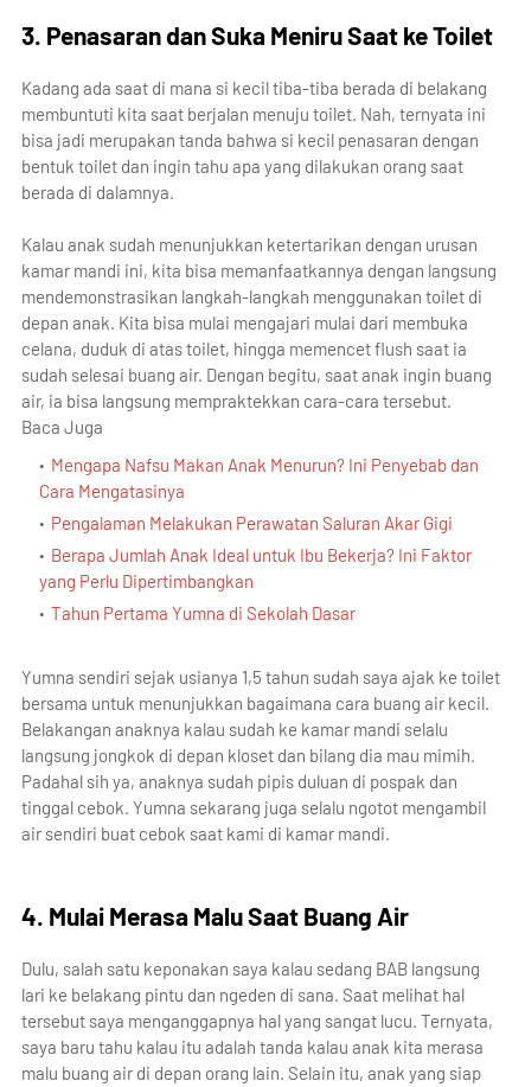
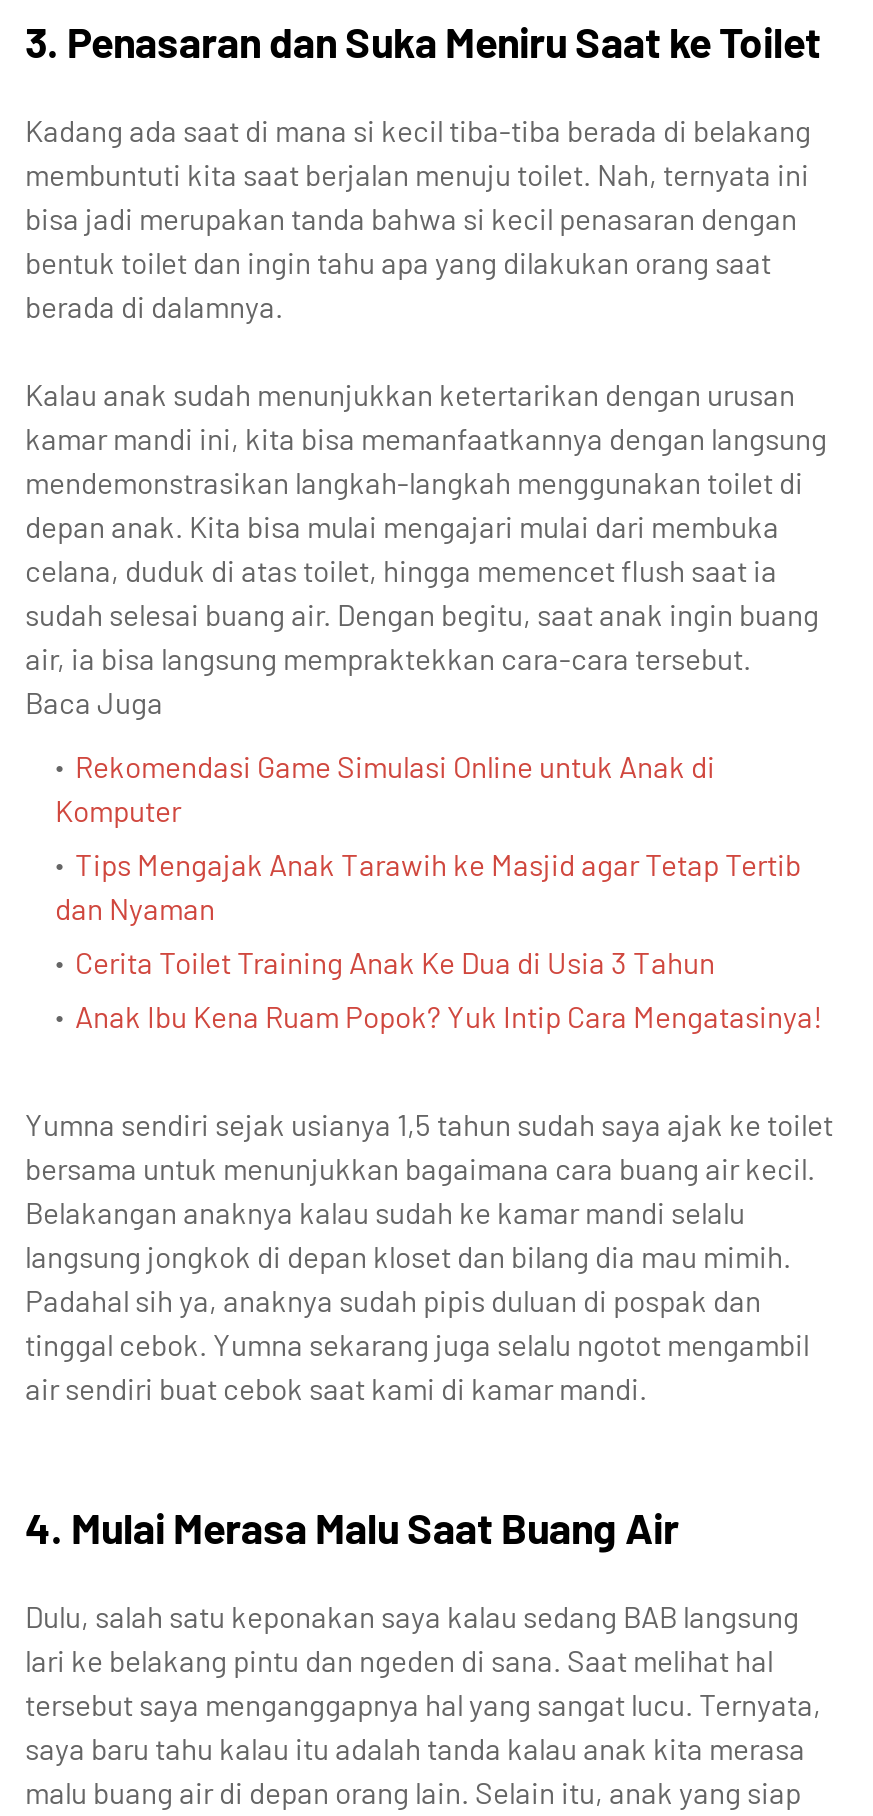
- Mengapa Nafsu Makan Anak Menurun? Ini Penyebab dan
- Cara Mengatasinya
+ Rekomendasi Game Simulasi Online untuk Anak di
+ Komputer

- Pengalaman Melakukan Perawatan Saluran Akar Gigi
+ Tips Mengajak Anak Tarawih ke Masjid agar Tetap Tertib
+ dan Nyaman

- Berapa Jumlah Anak Ideal untuk Ibu Bekerja? Ini Faktor
- yang Perlu Dipertimbangkan
+ Cerita Toilet Training Anak Ke Dua di Usia 3 Tahun

- Tahun Pertama Yumna di Sekolah Dasar
+ Anak Ibu Kena Ruam Popok? Yuk Intip Cara Mengatasinya!
